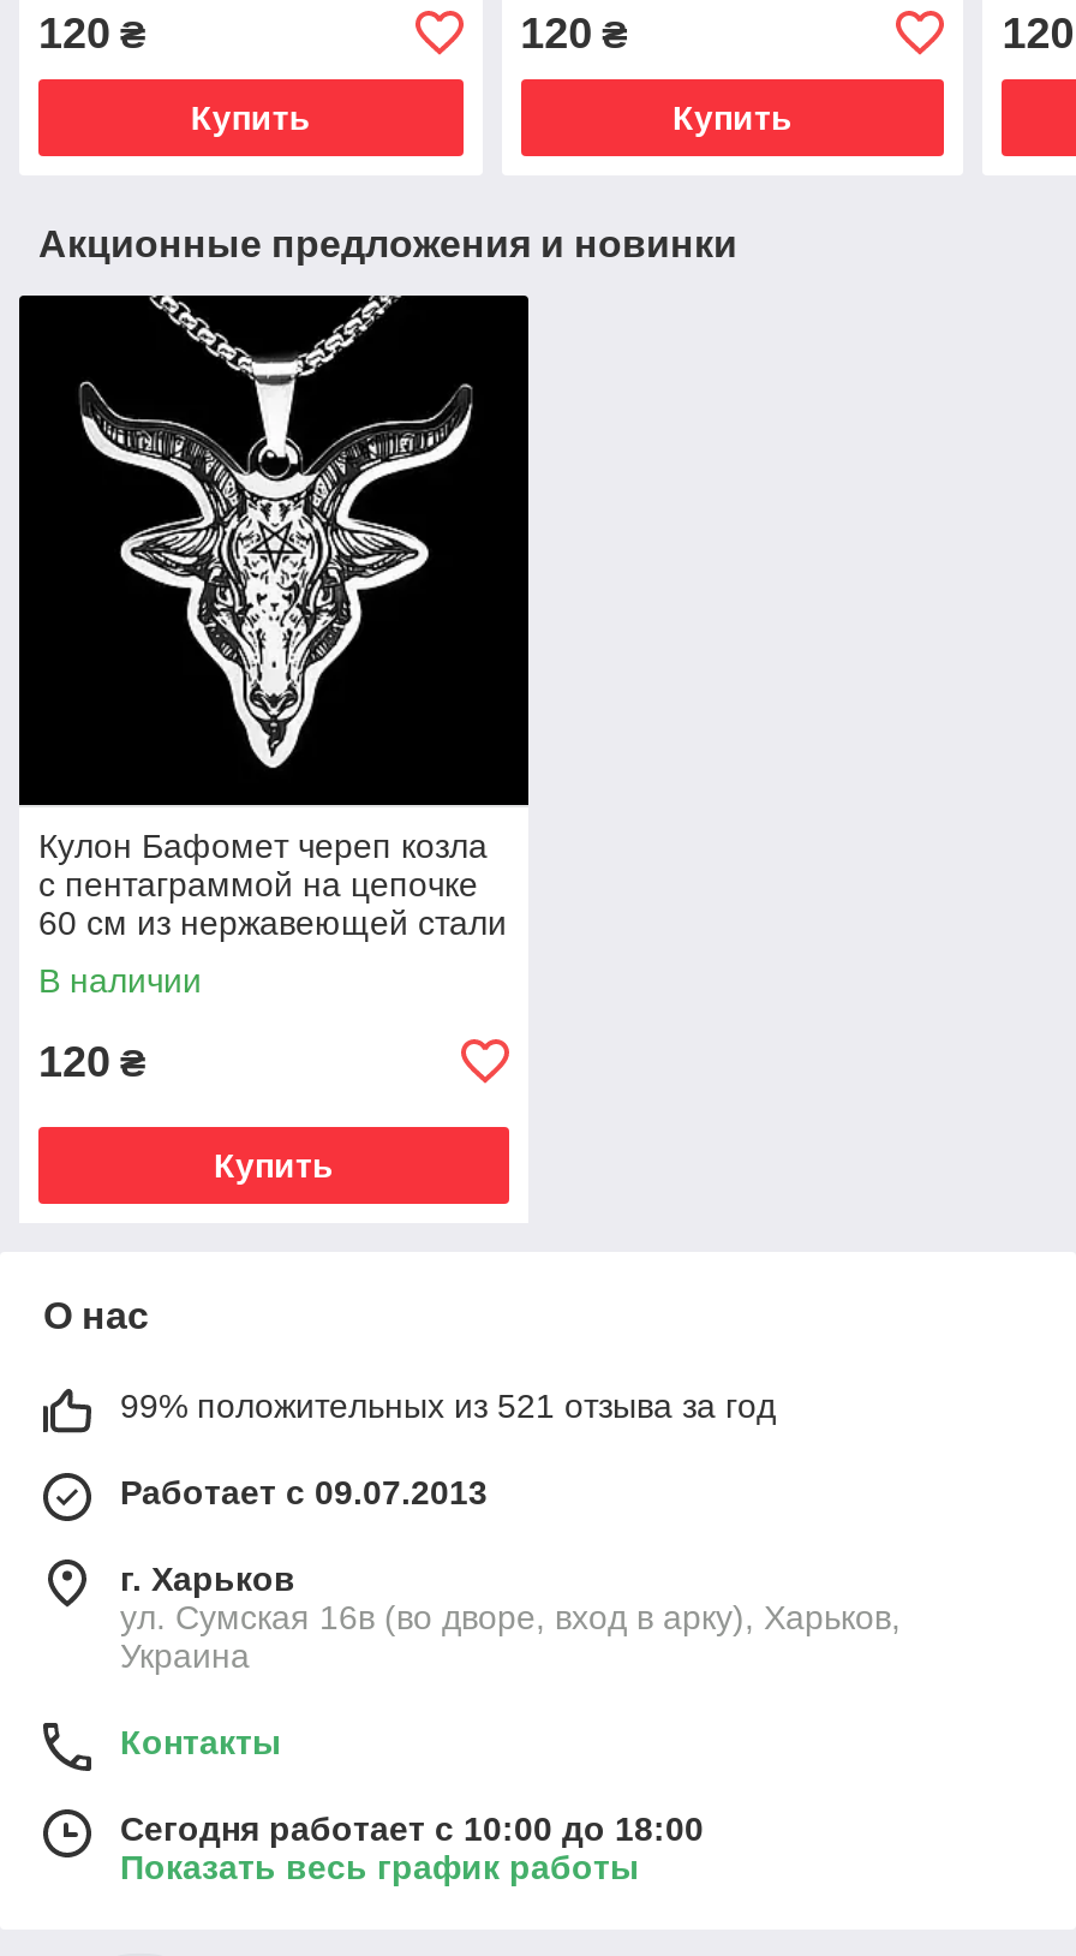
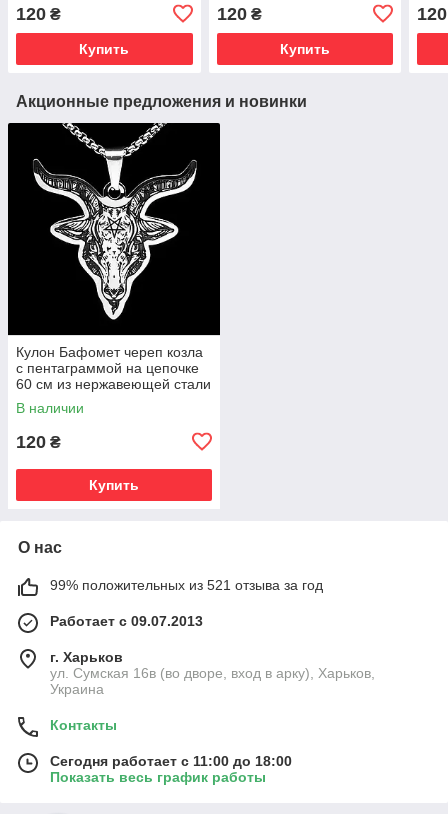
- Сегодня работает с 10:00 до 18:00
+ Сегодня работает с 11:00 до 18:00
